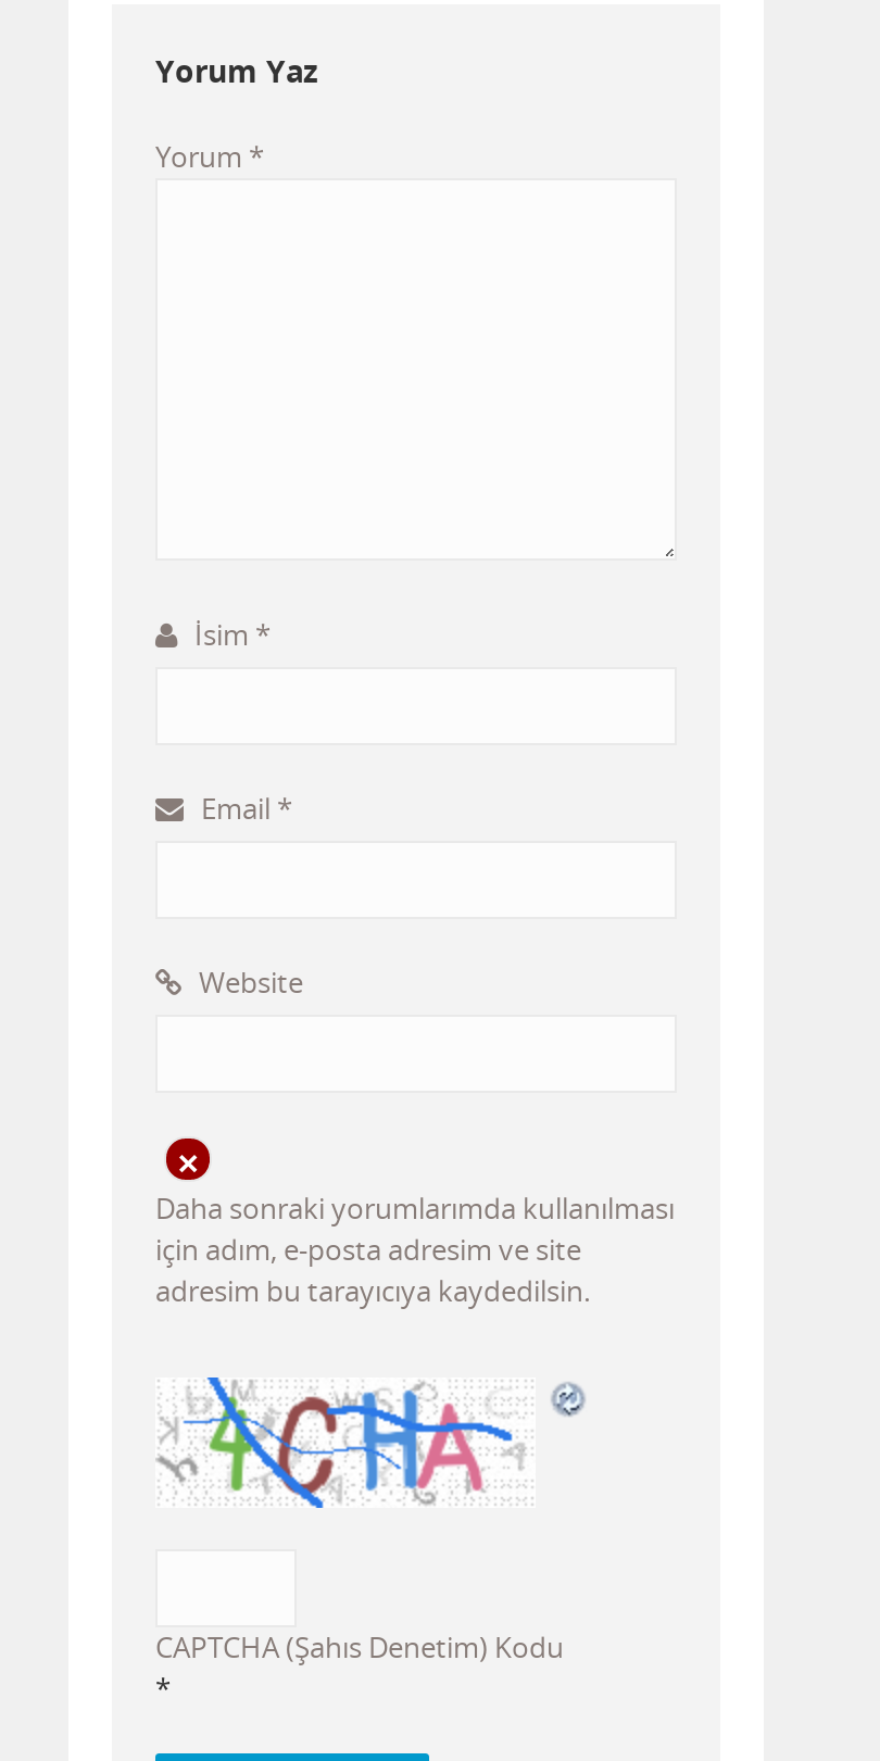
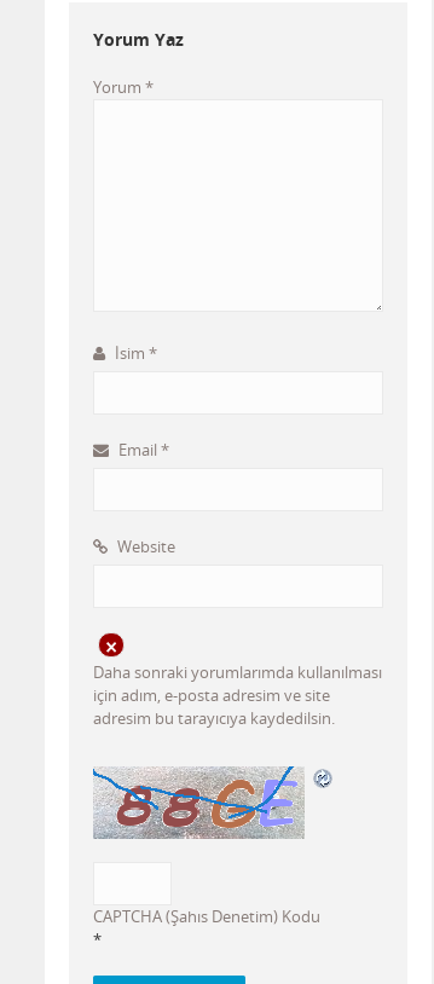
- [image]
+ [image]
